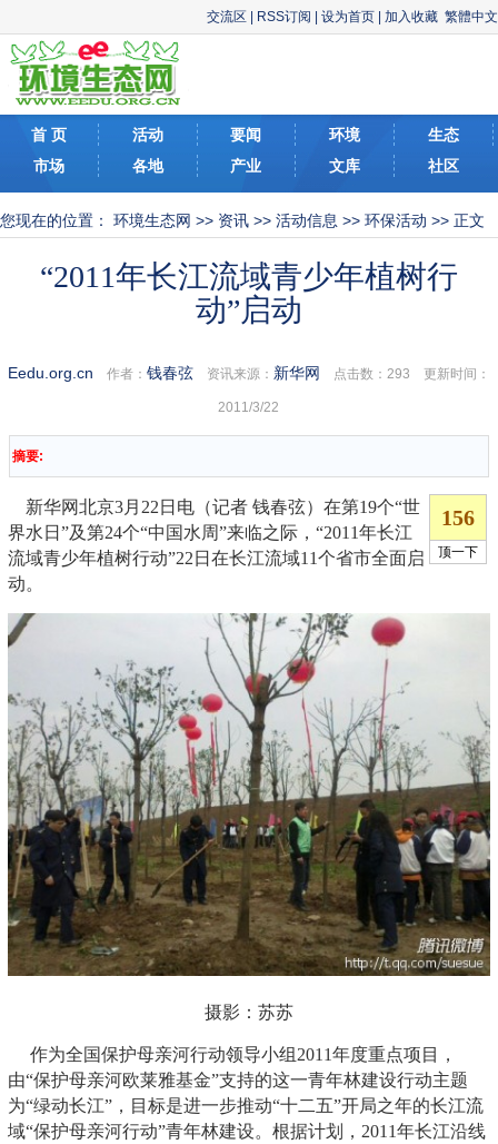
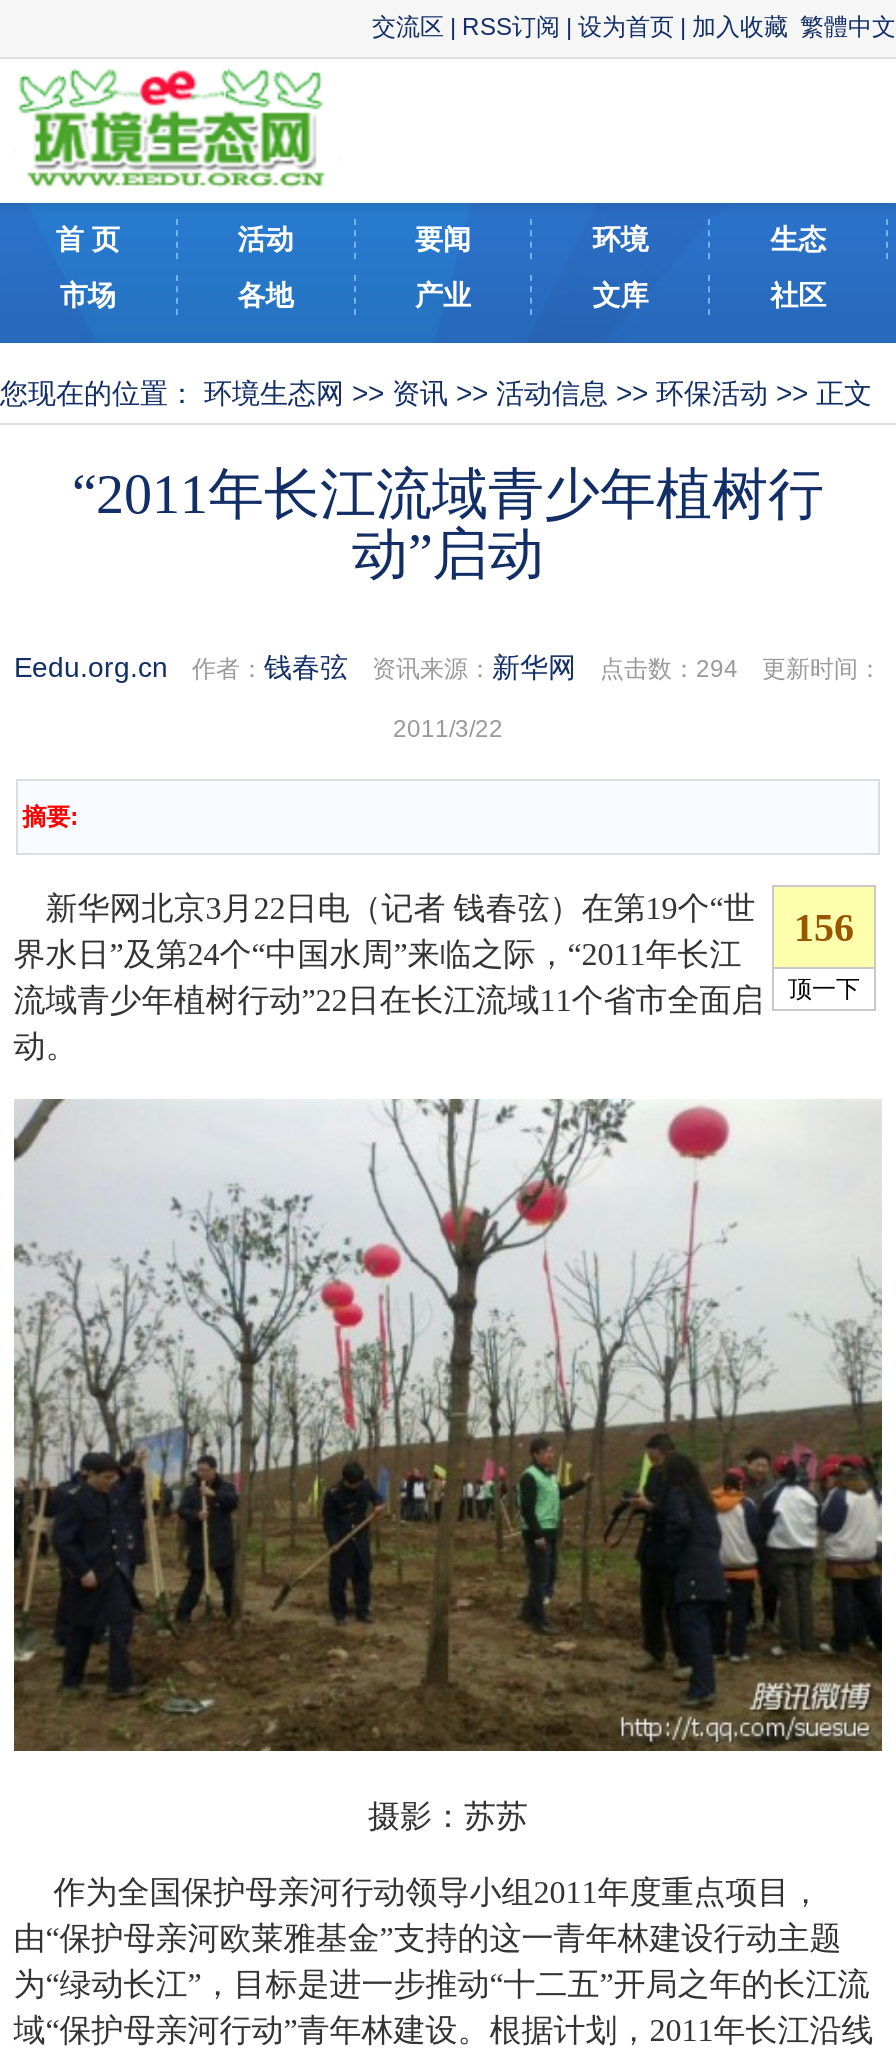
- Eedu.org.cn作者：钱春弦资讯来源：新华网点击数：293 更新时间：
+ Eedu.org.cn作者：钱春弦资讯来源：新华网点击数：294 更新时间：
